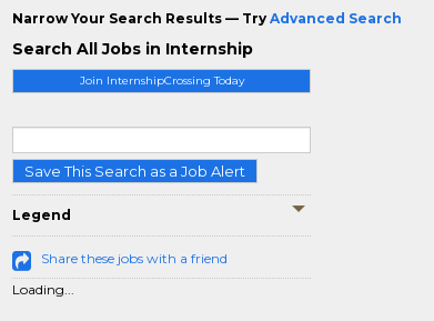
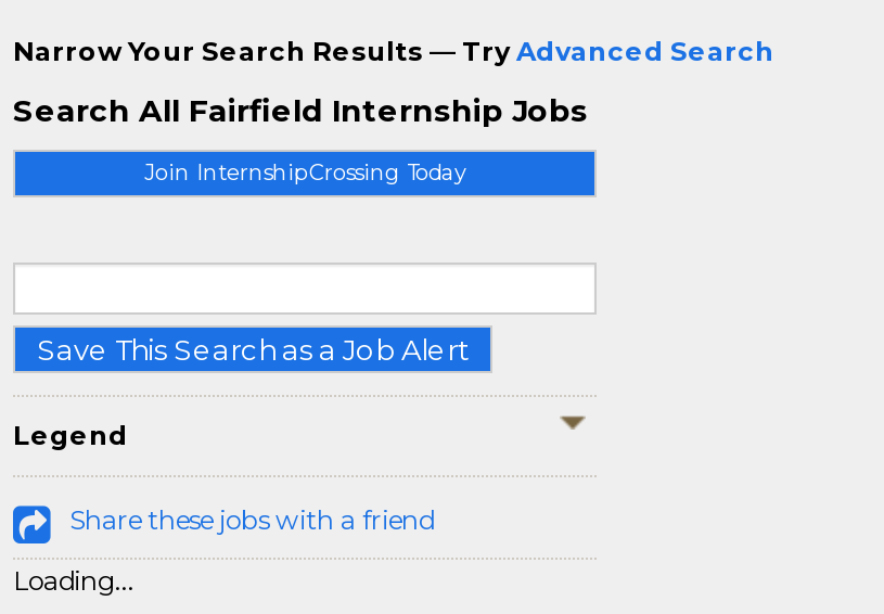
- Search All Jobs in Internship
+ Search All Fairfield Internship Jobs
